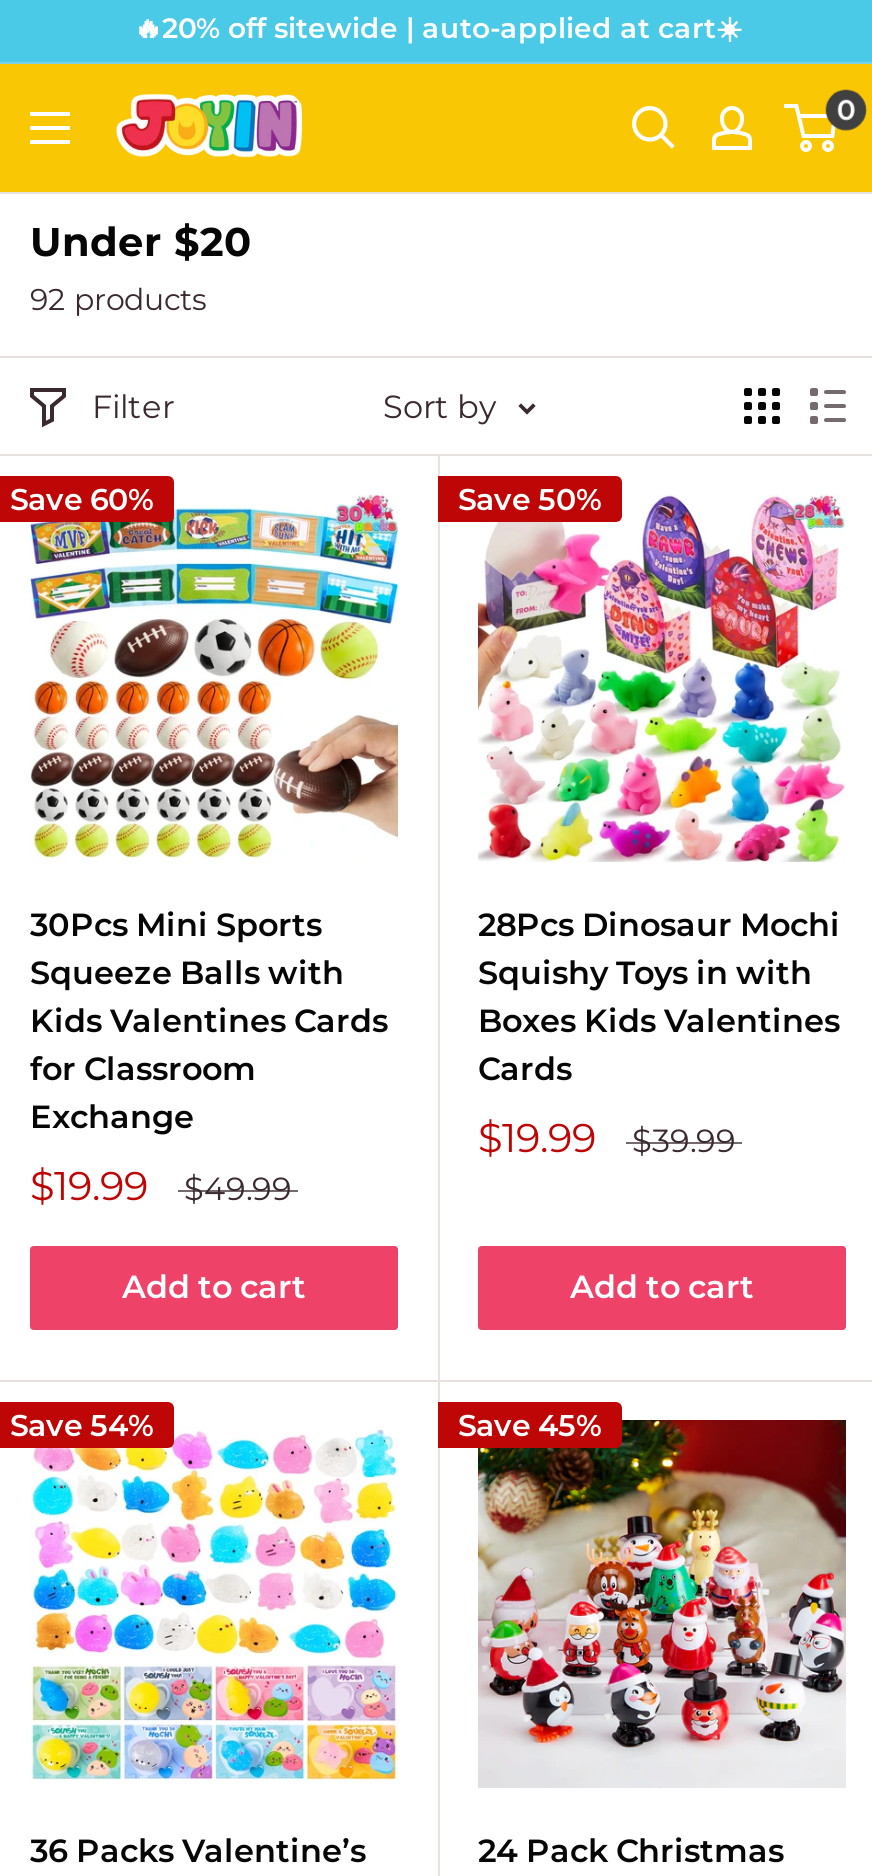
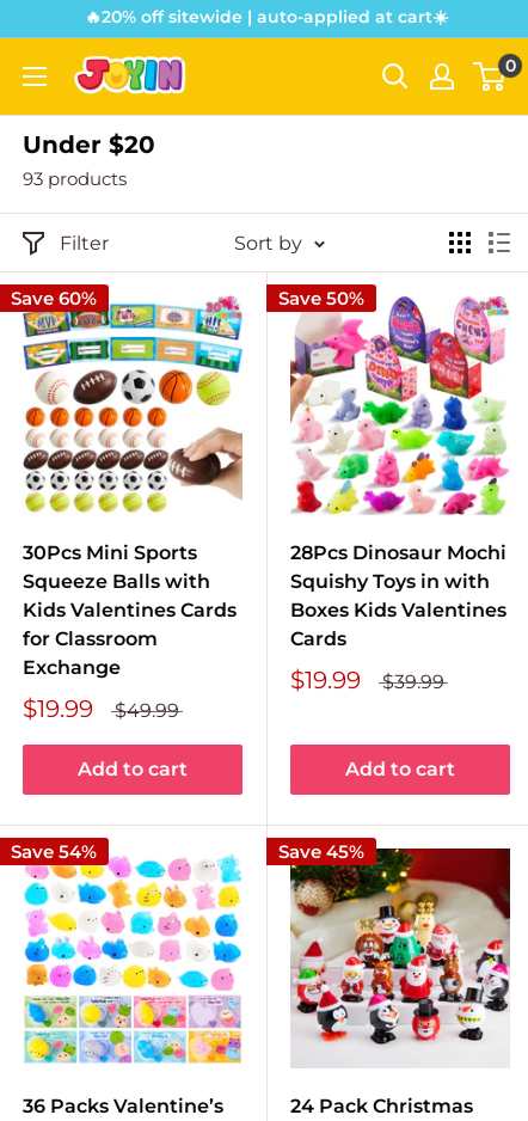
- 92 products
+ 93 products
